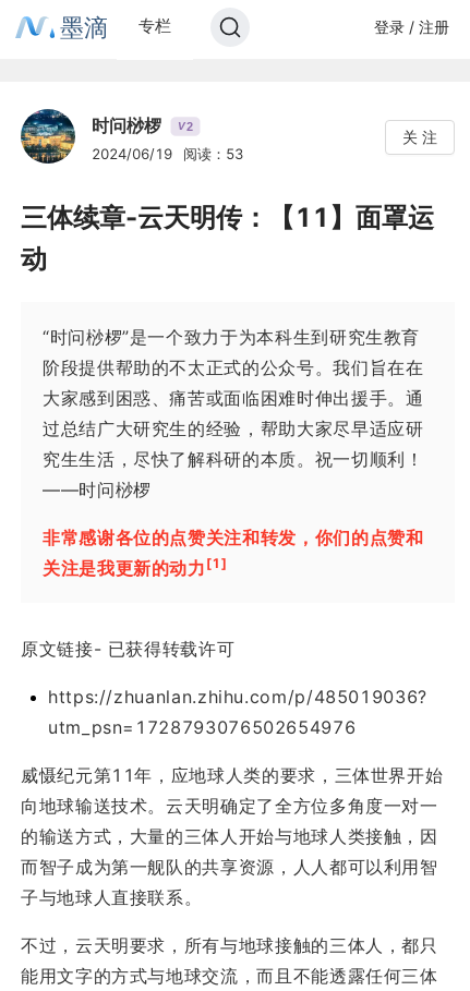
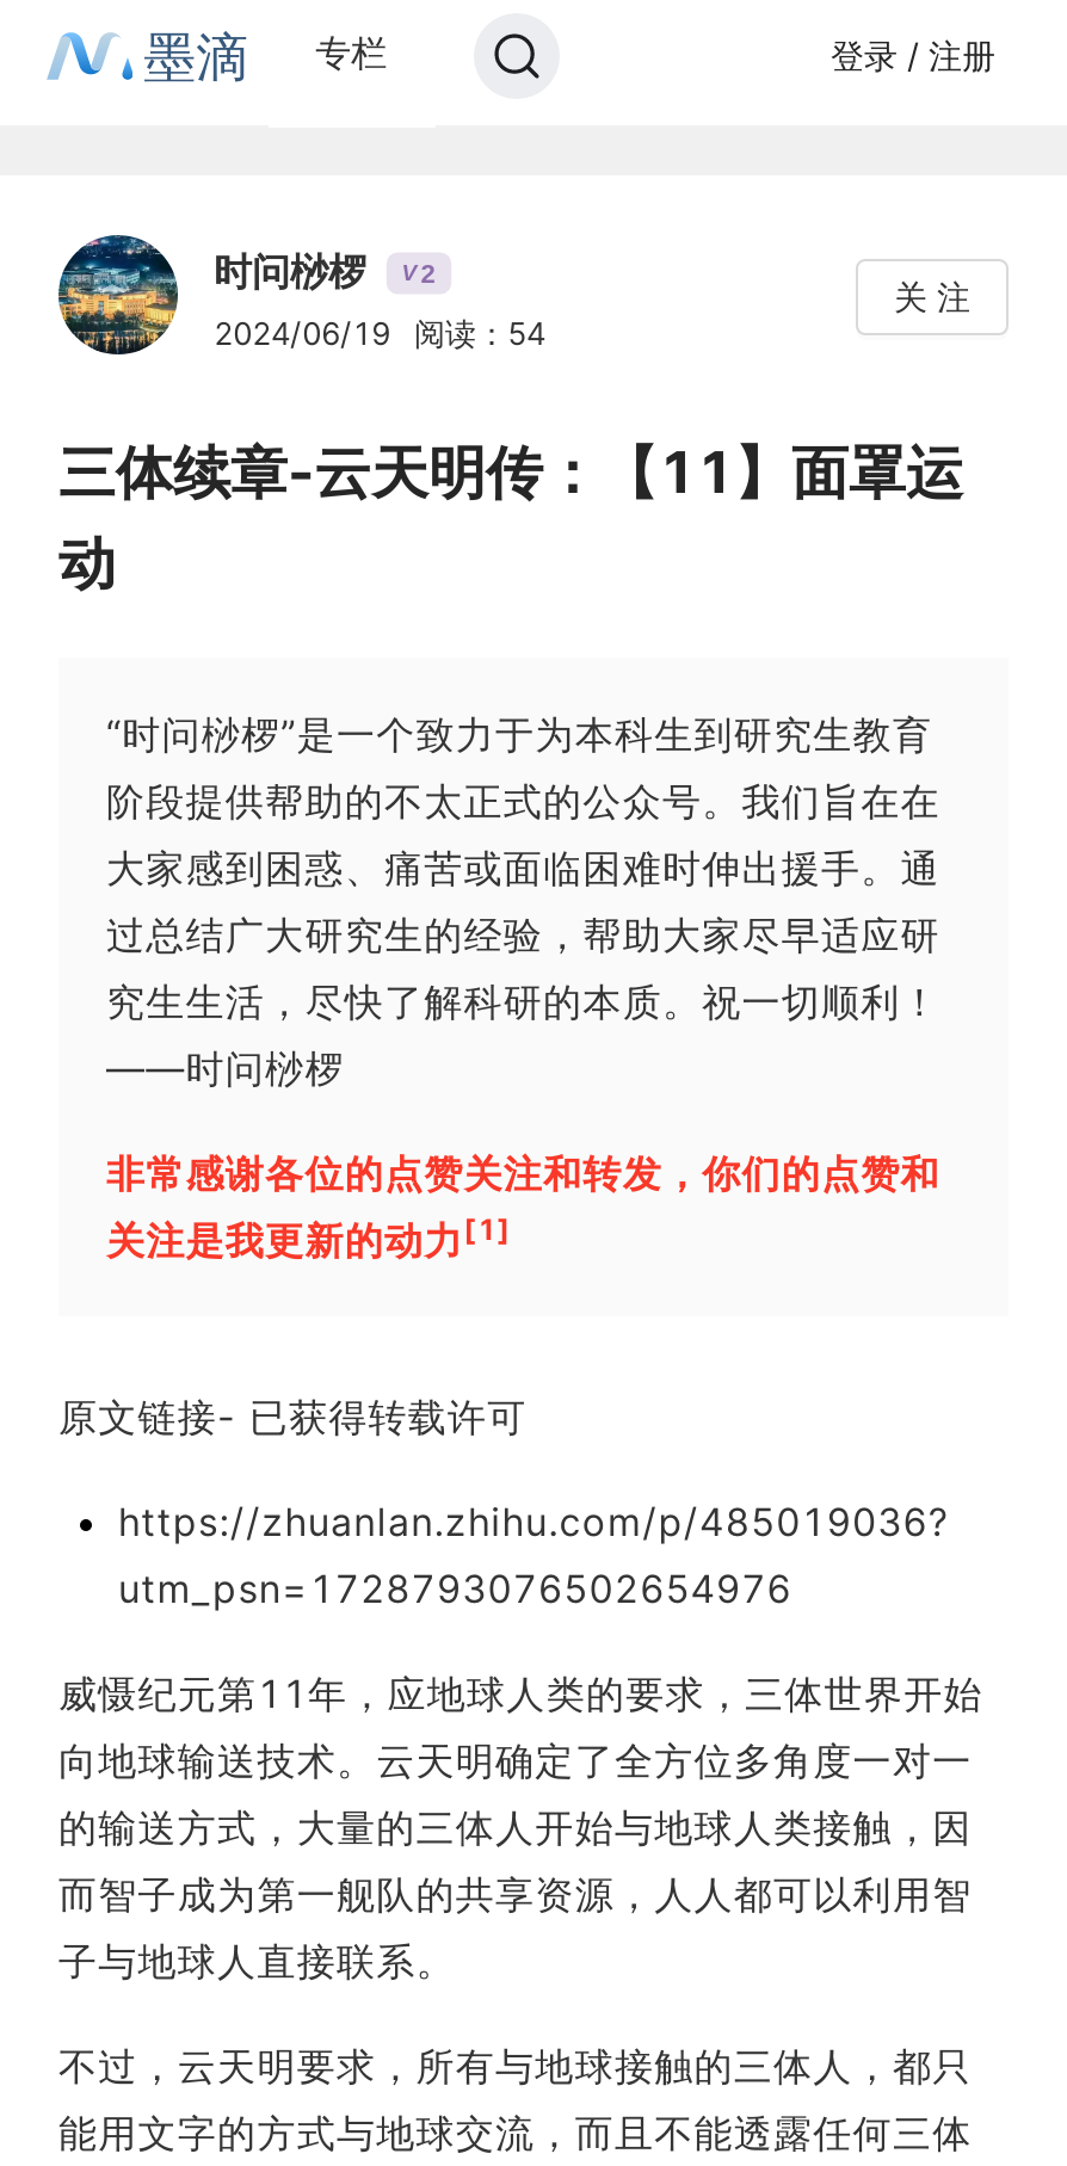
- 2024/06/19 阅读：53
+ 2024/06/19 阅读：54
